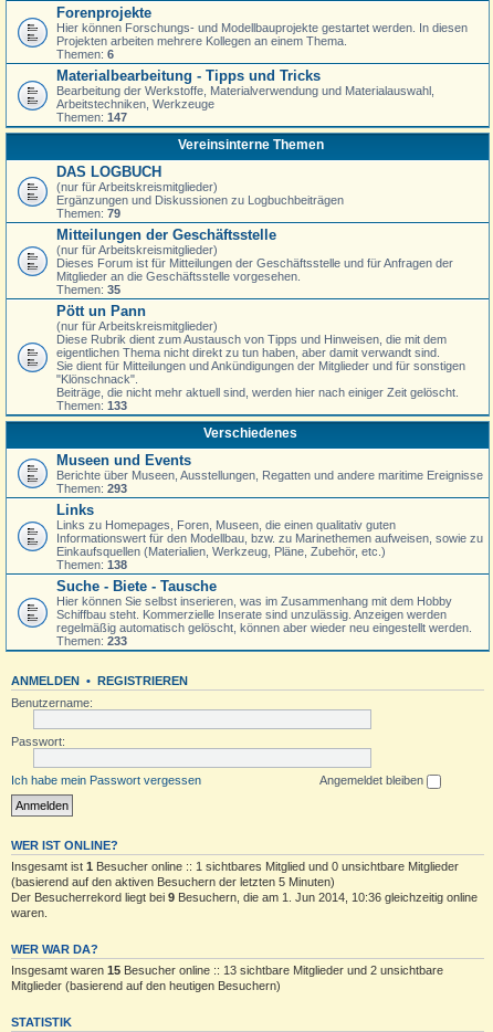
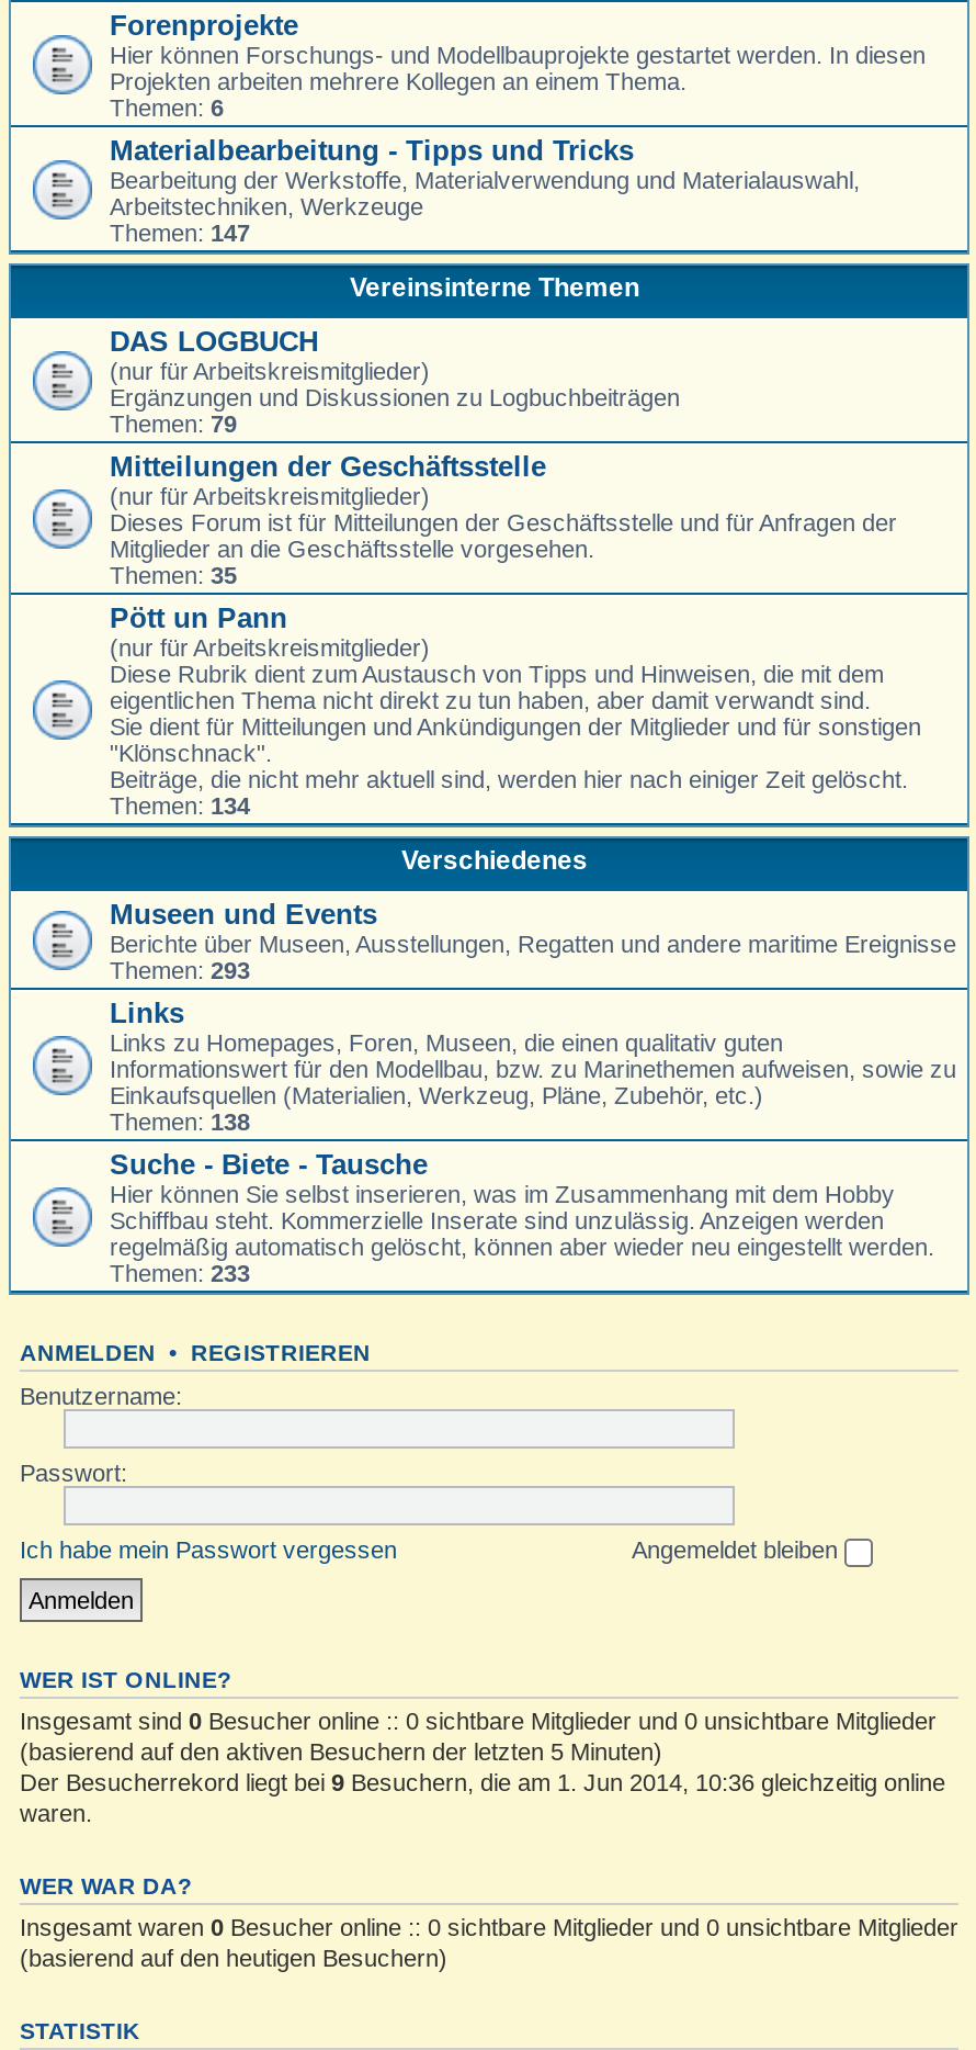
- Themen: 133
+ Themen: 134

- Insgesamt ist 1 Besucher online :: 1 sichtbares Mitglied und 0 unsichtbare Mitglieder
+ Insgesamt sind 0 Besucher online :: 0 sichtbare Mitglieder und 0 unsichtbare Mitglieder

- Insgesamt waren 15 Besucher online :: 13 sichtbare Mitglieder und 2 unsichtbare
- Mitglieder (basierend auf den heutigen Besuchern)
+ Insgesamt waren 0 Besucher online :: 0 sichtbare Mitglieder und 0 unsichtbare Mitglieder
+ (basierend auf den heutigen Besuchern)
